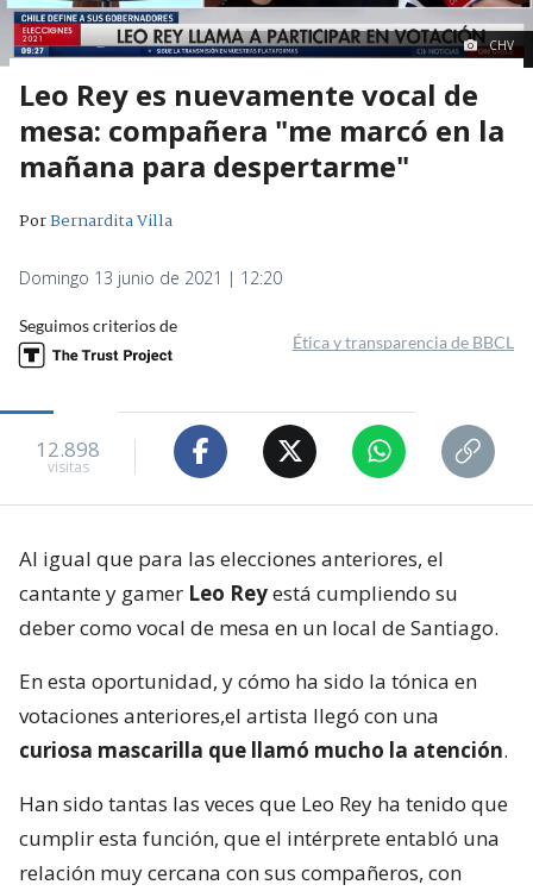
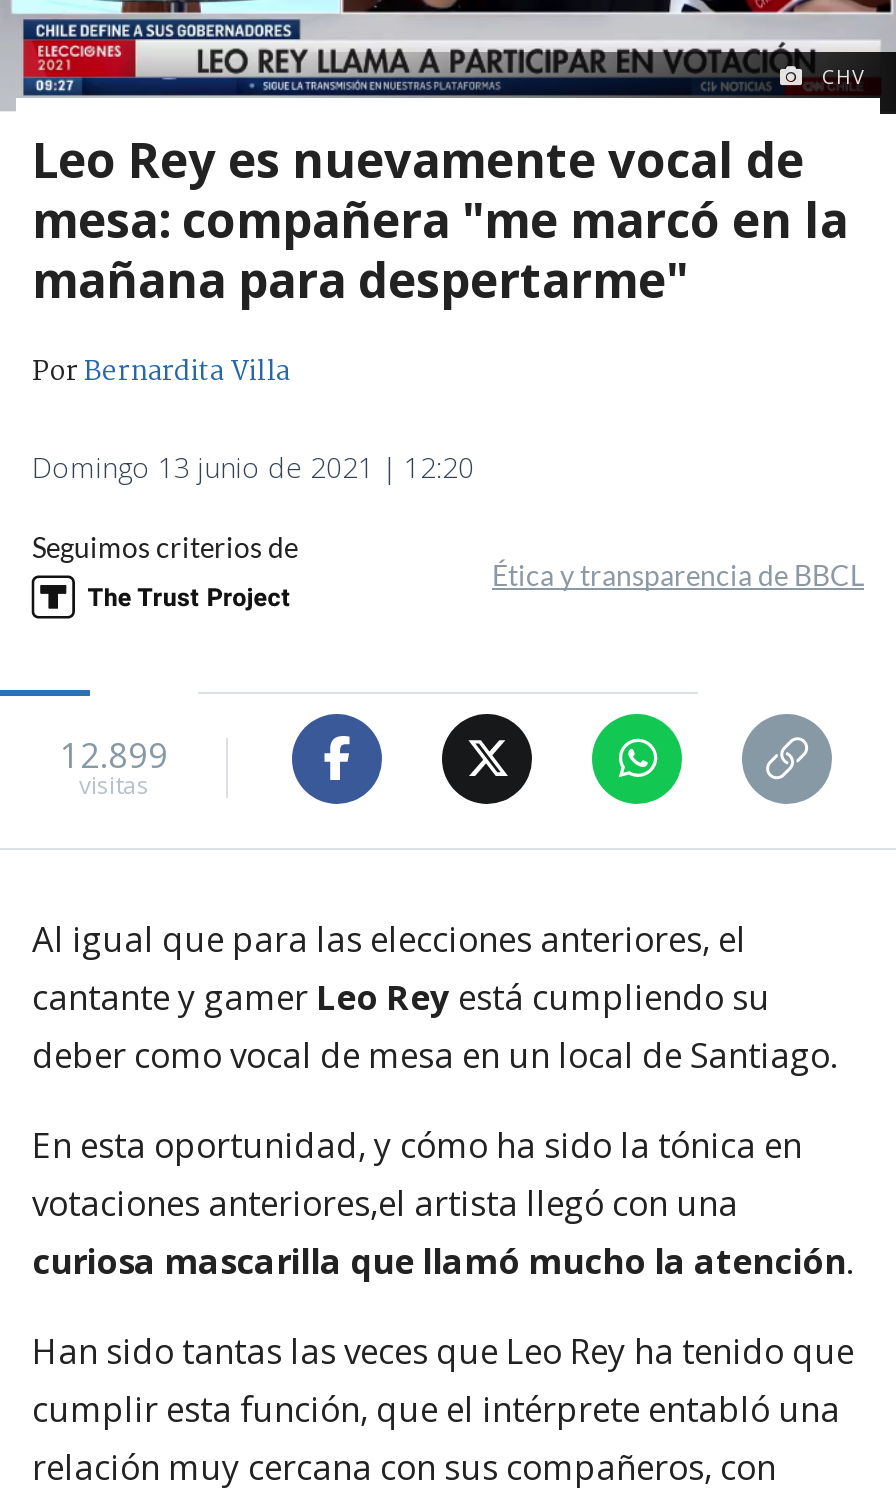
- 12.898
+ 12.899
